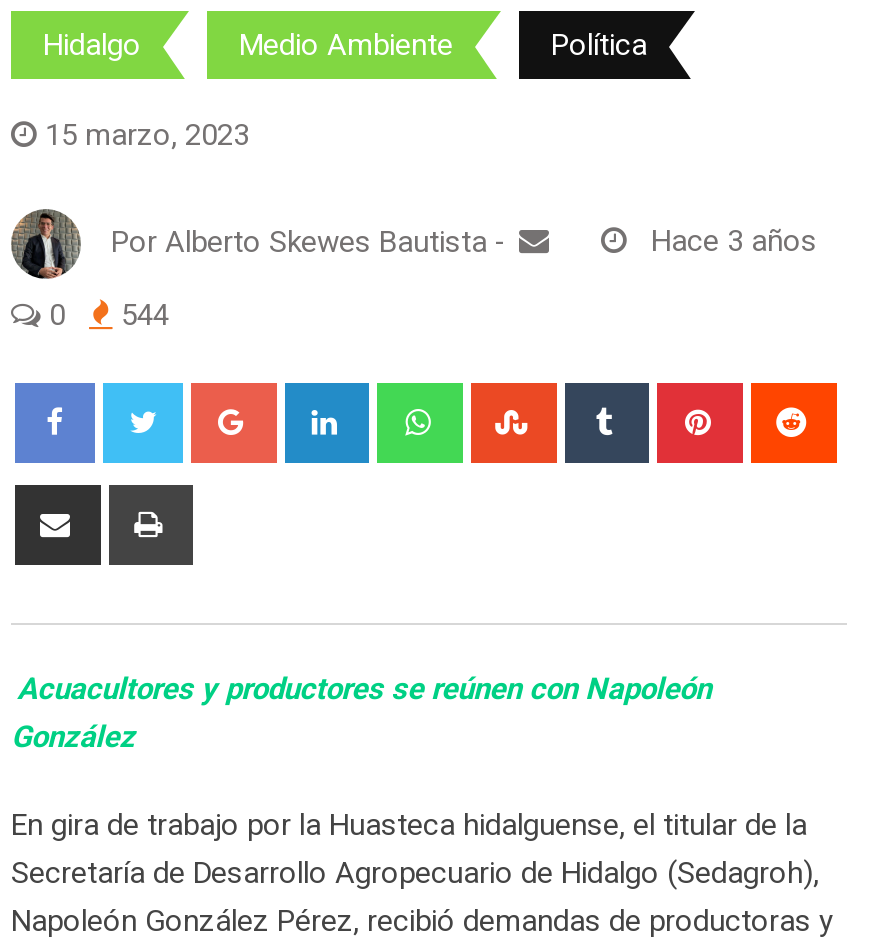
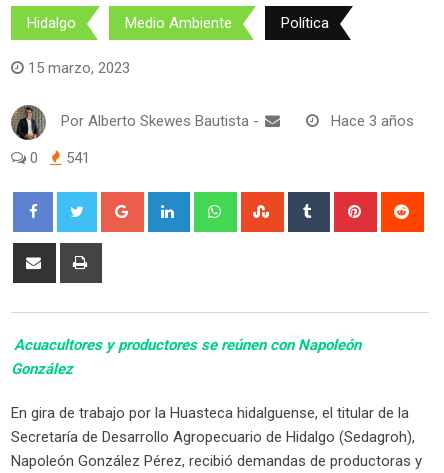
- 0 544
+ 0 541
